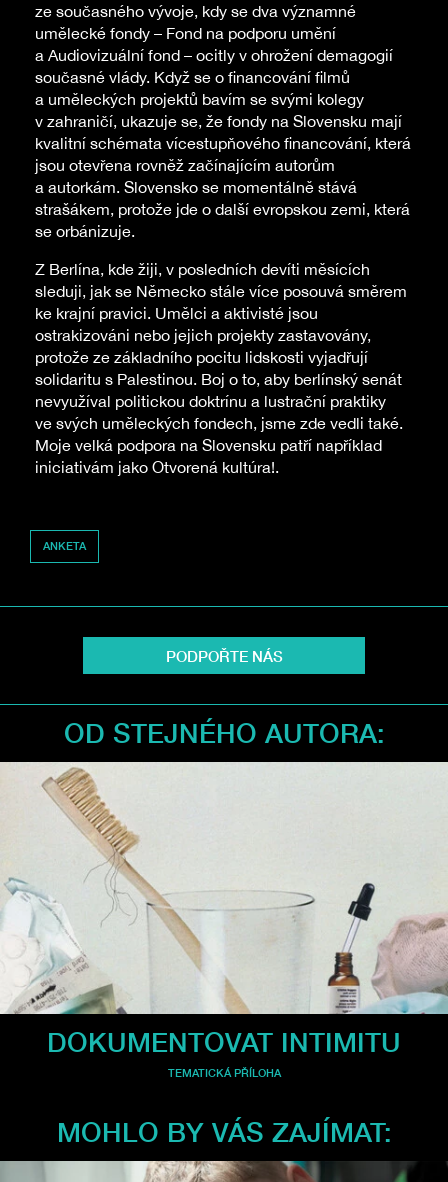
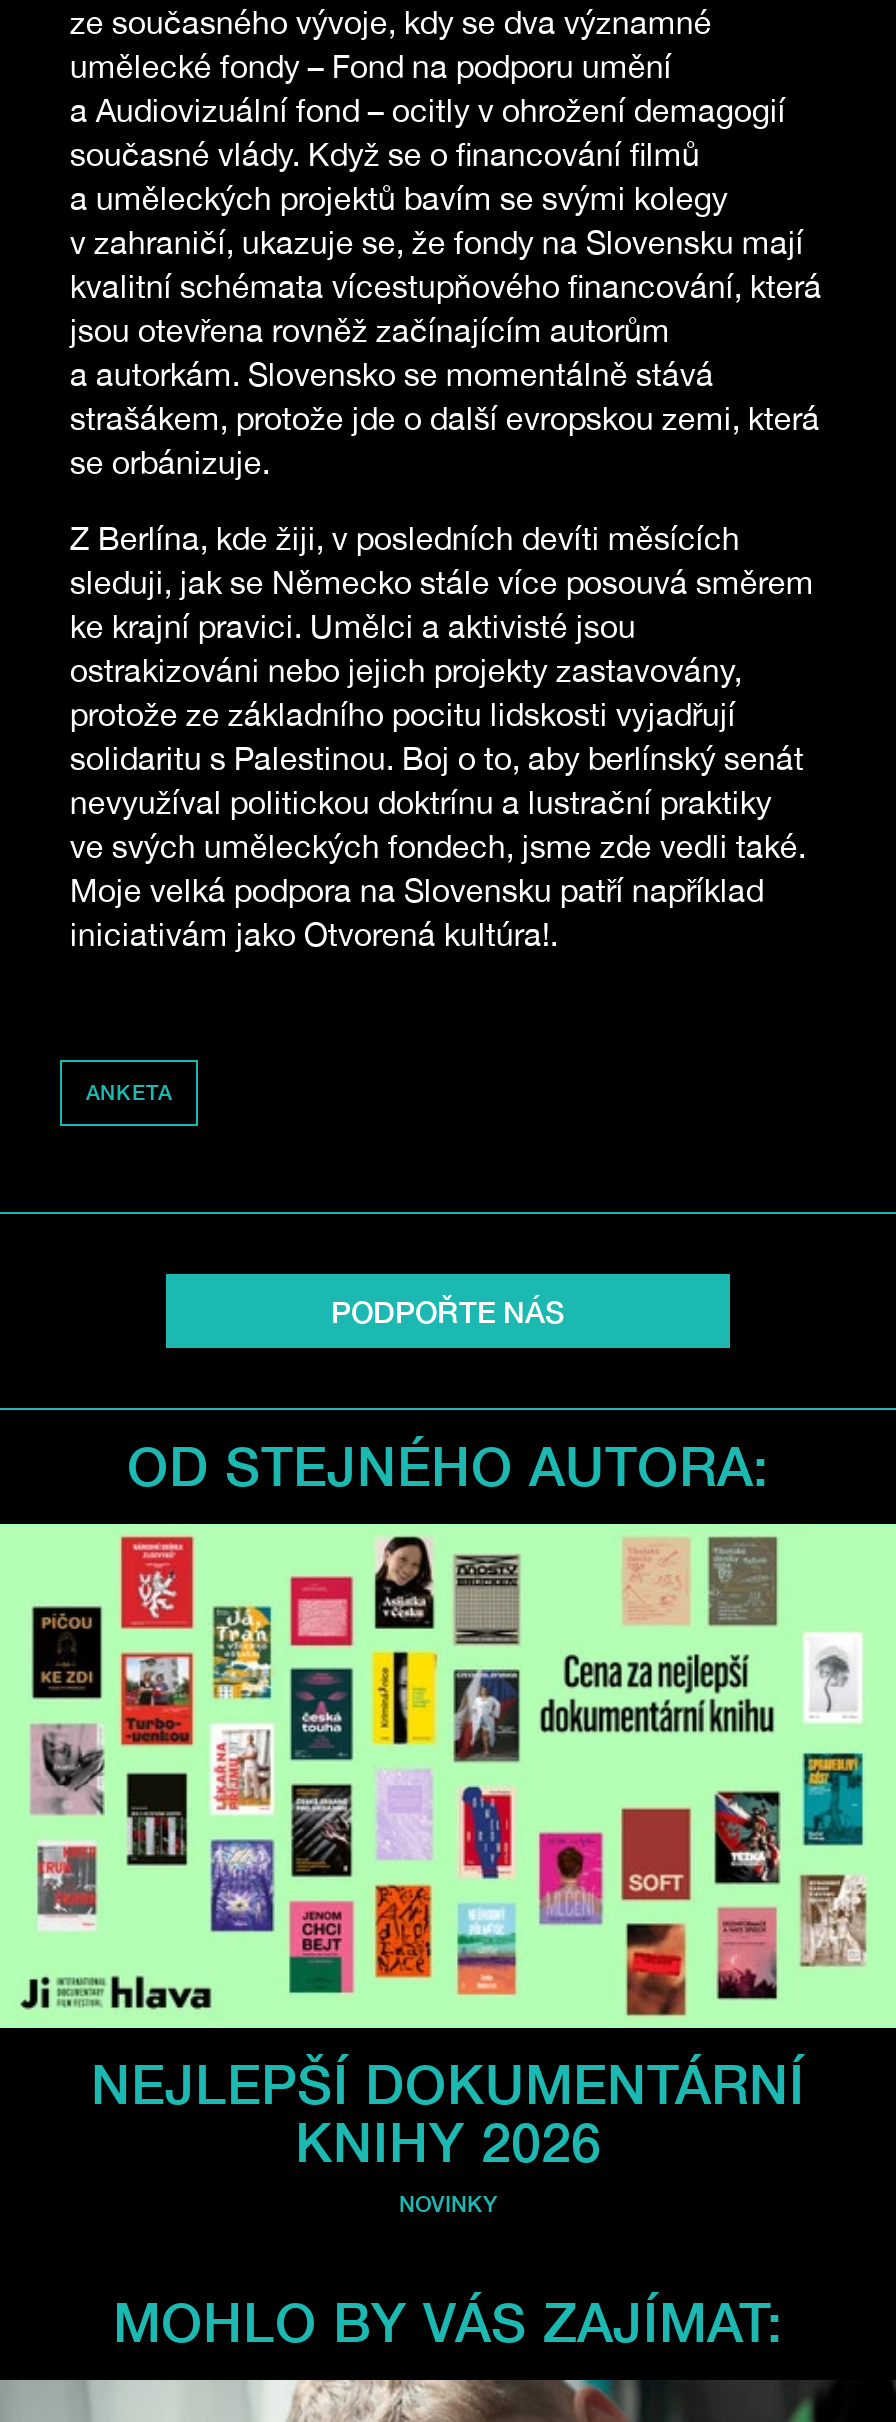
- [image]
- DOKUMENTOVAT INTIMITU
- TEMATICKÁ PŘÍLOHA
+ [image]
+ NEJLEPŠÍ DOKUMENTÁRNÍ
+ KNIHY 2026
+ NOVINKY
